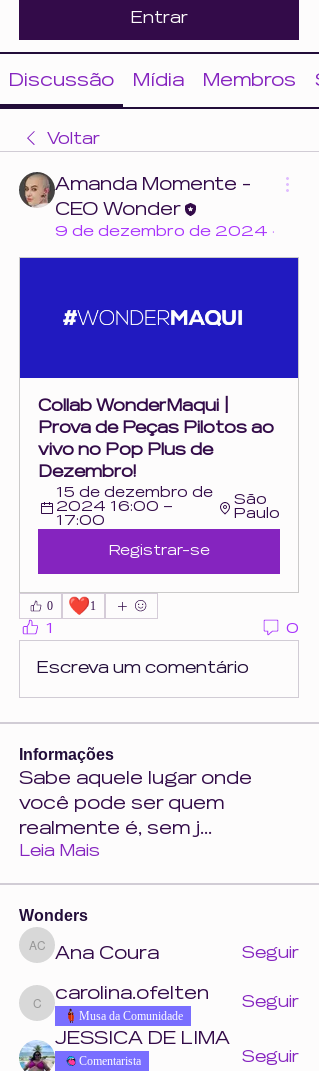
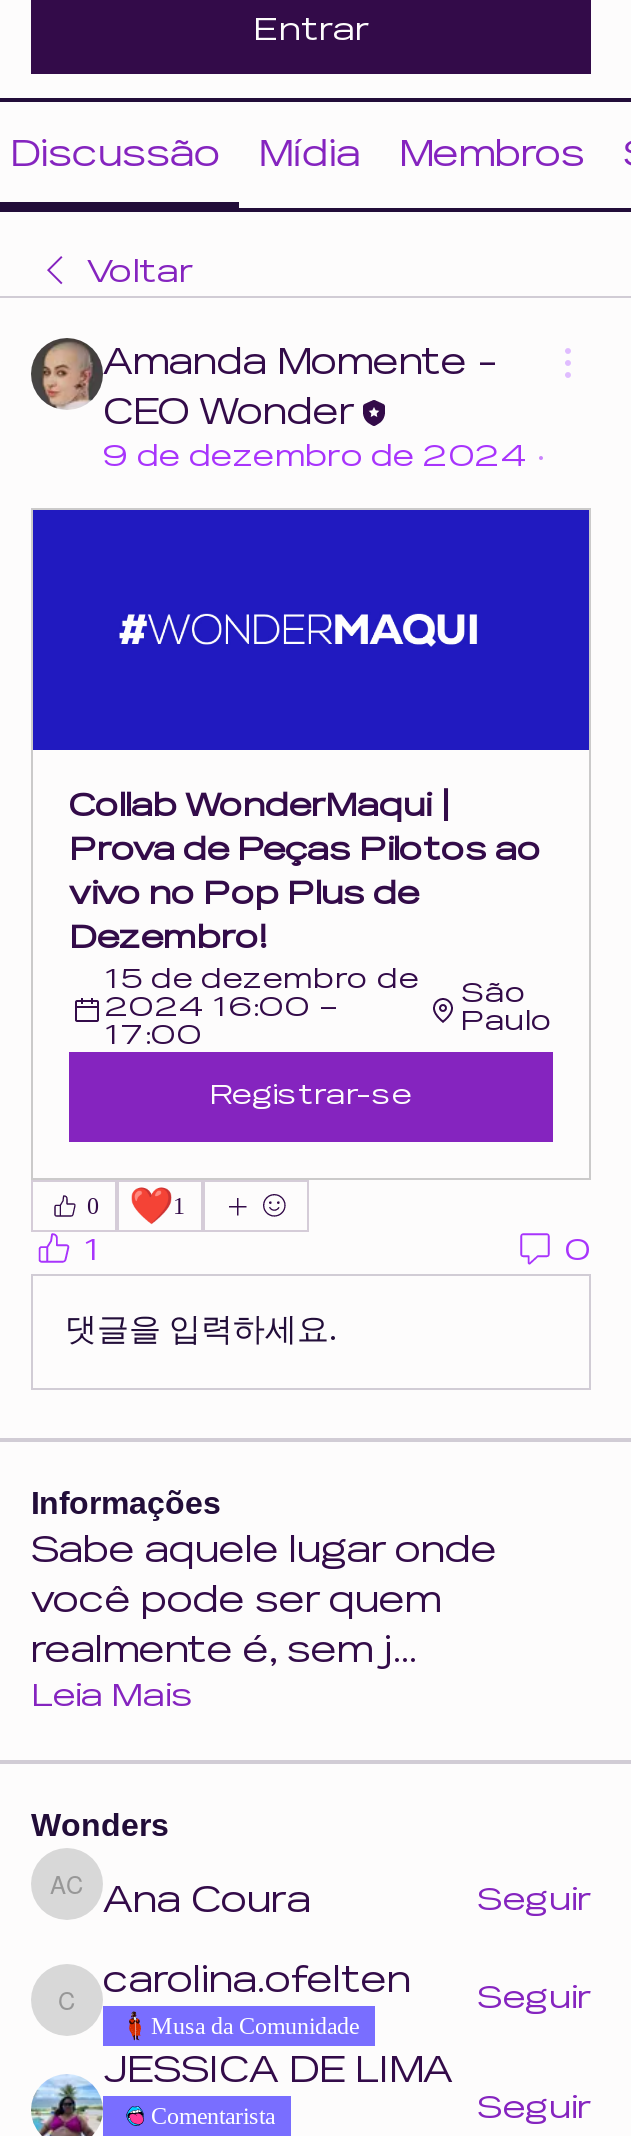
- Escreva um comentário
+ 댓글을 입력하세요.
